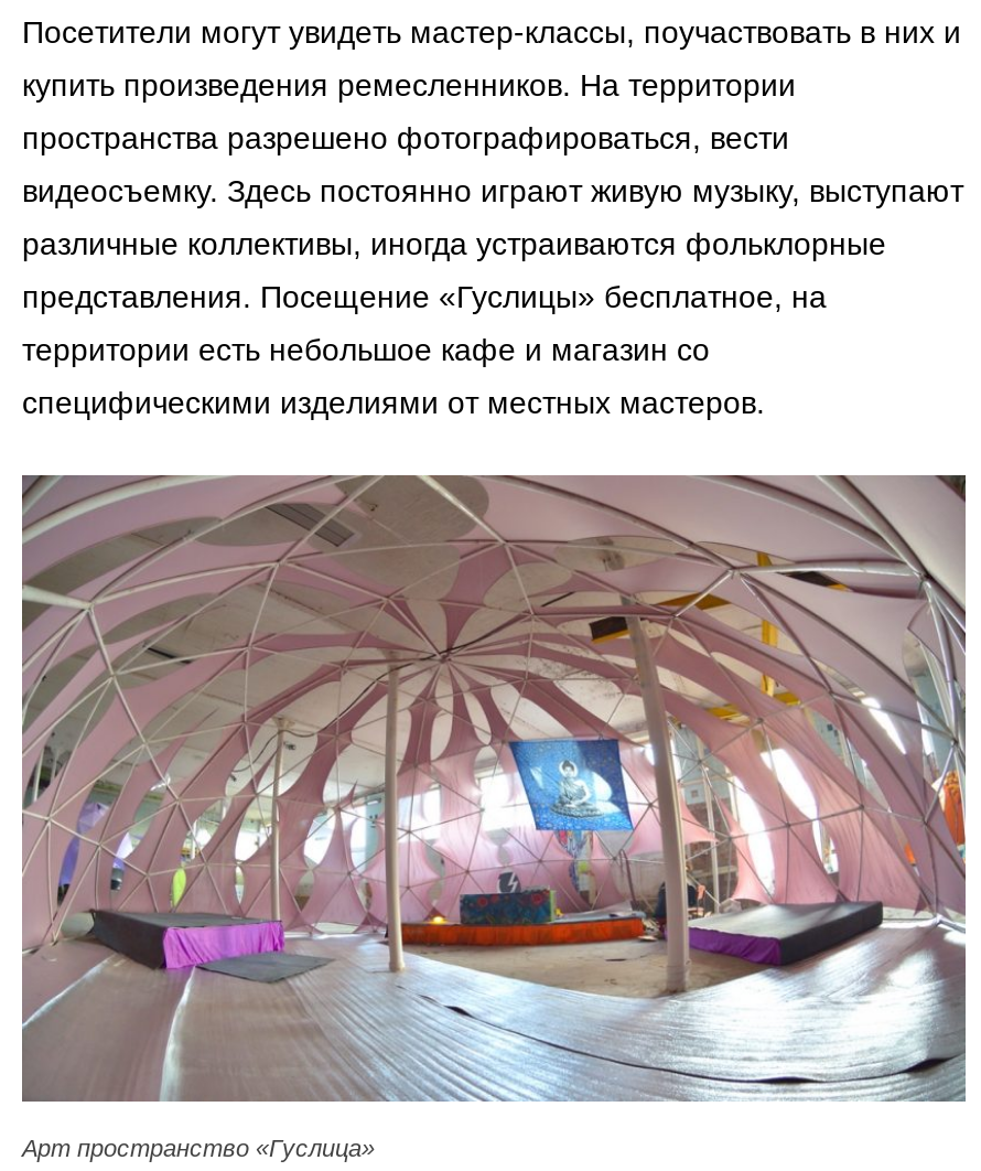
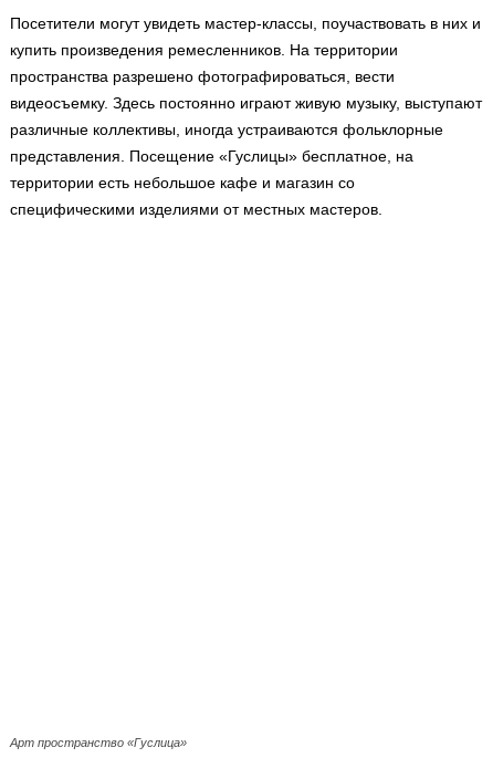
- [image]
